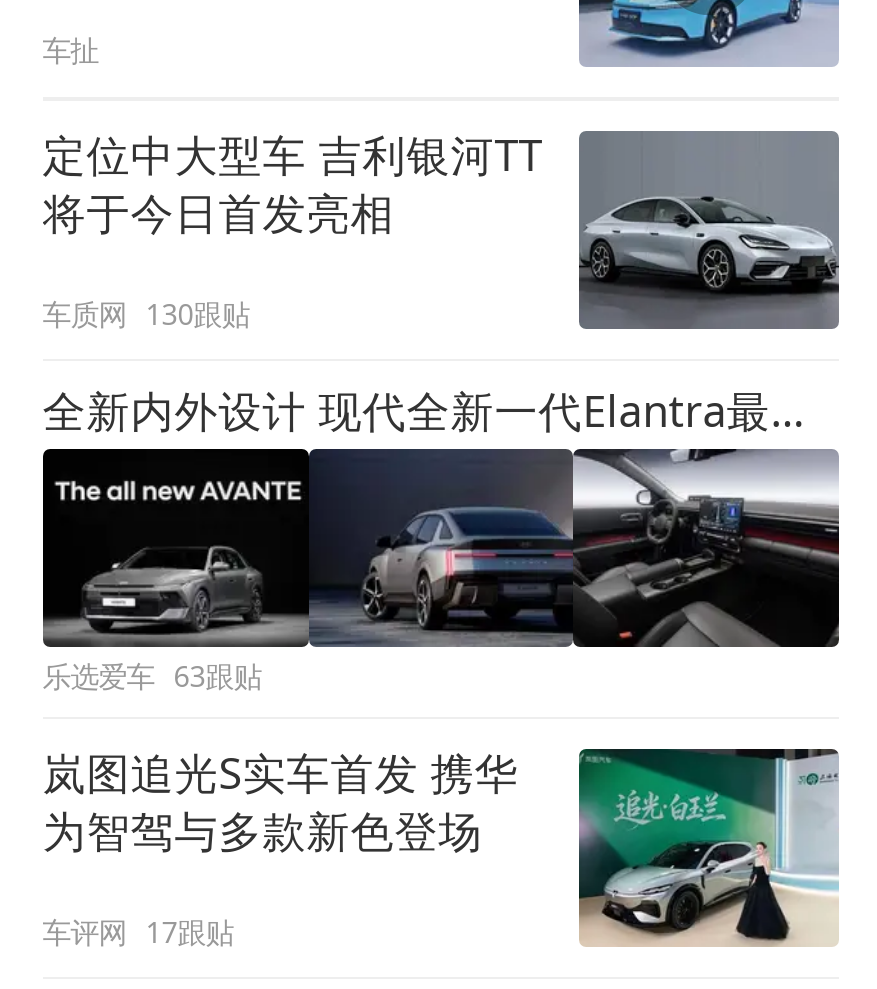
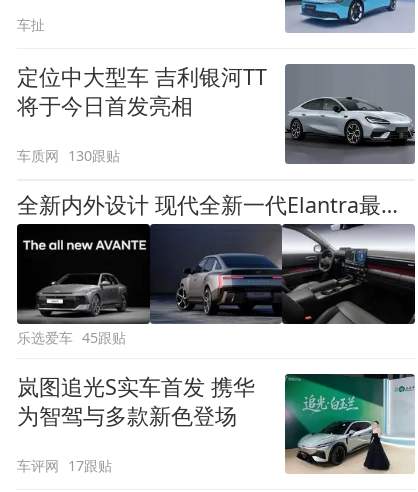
- 乐选爱车 63跟贴
+ 乐选爱车 45跟贴
